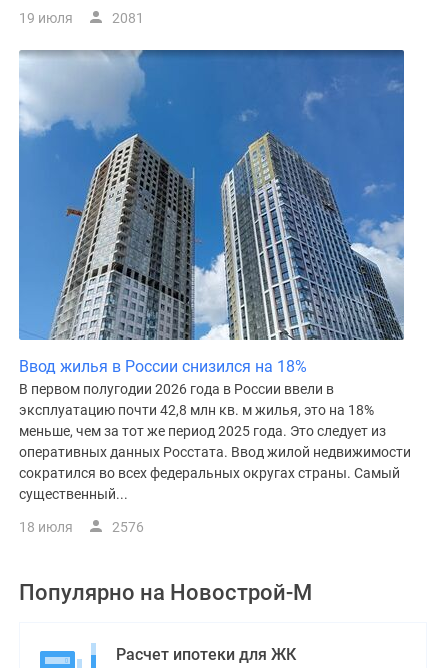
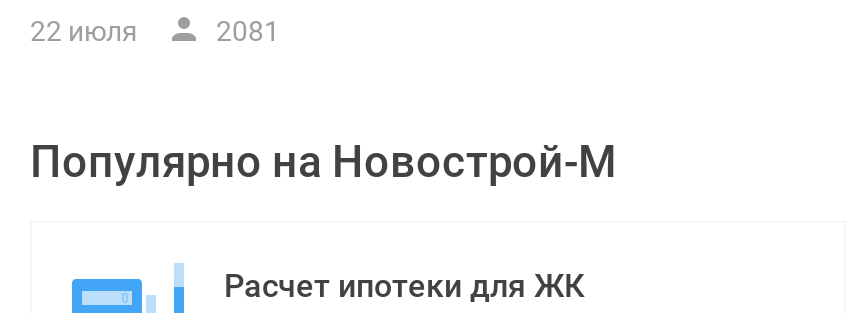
- 19 июля
+ 22 июля

- [image]
- Ввод жилья в России снизился на 18%
- В первом полугодии 2026 года в России ввели в
- эксплуатацию почти 42,8 млн кв. м жилья, это на 18%
- меньше, чем за тот же период 2025 года. Это следует из
- оперативных данных Росстата. Ввод жилой недвижимости
- сократился во всех федеральных округах страны. Самый
- существенный...
- 18 июля
- 2576
